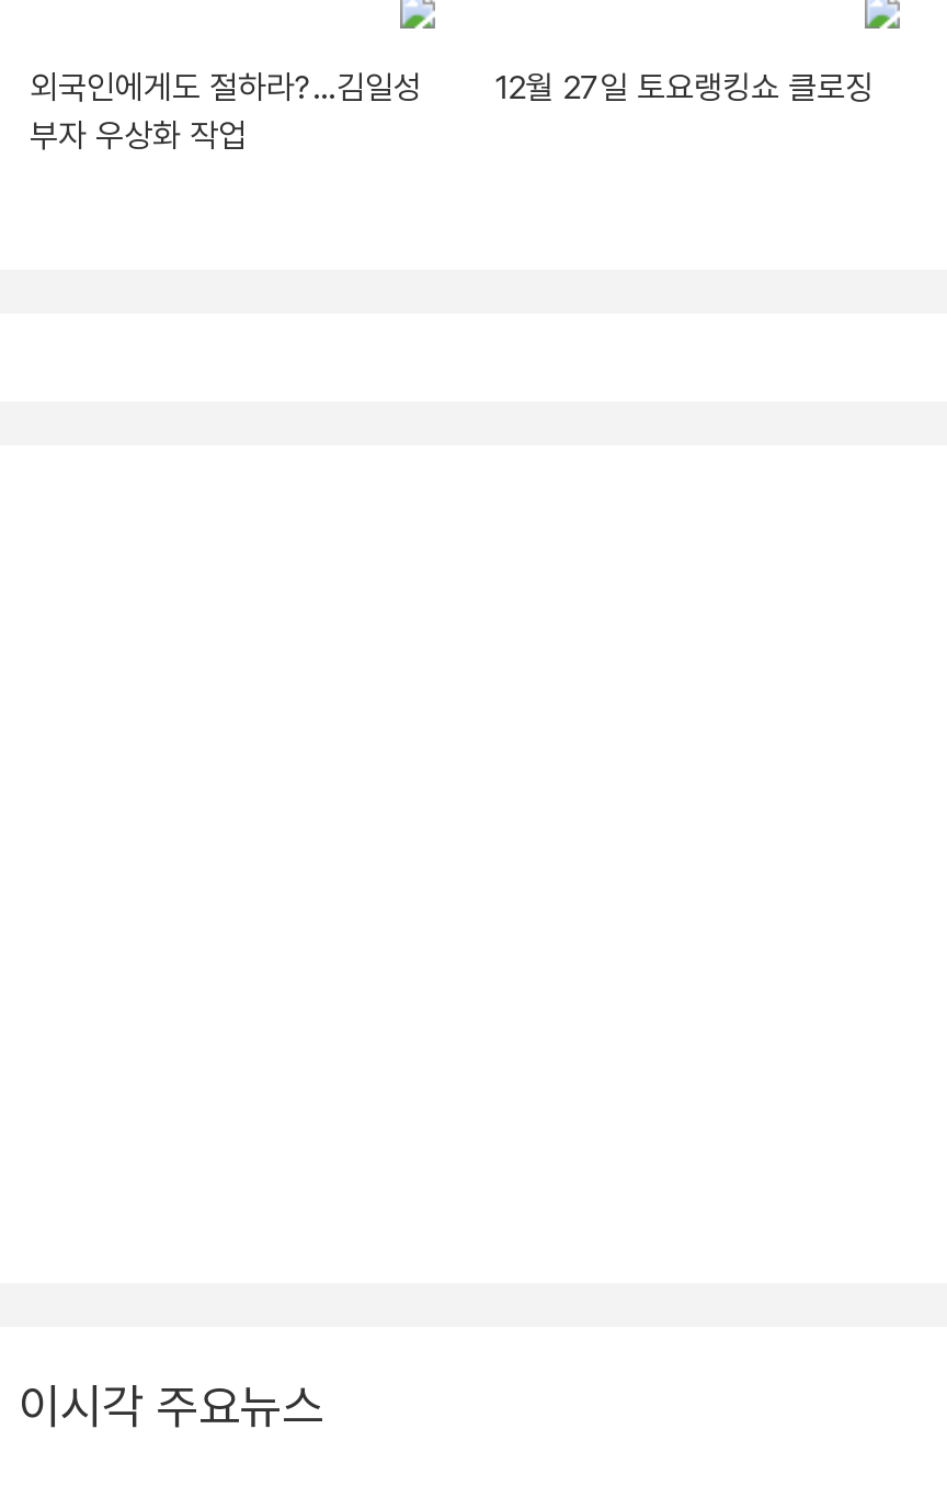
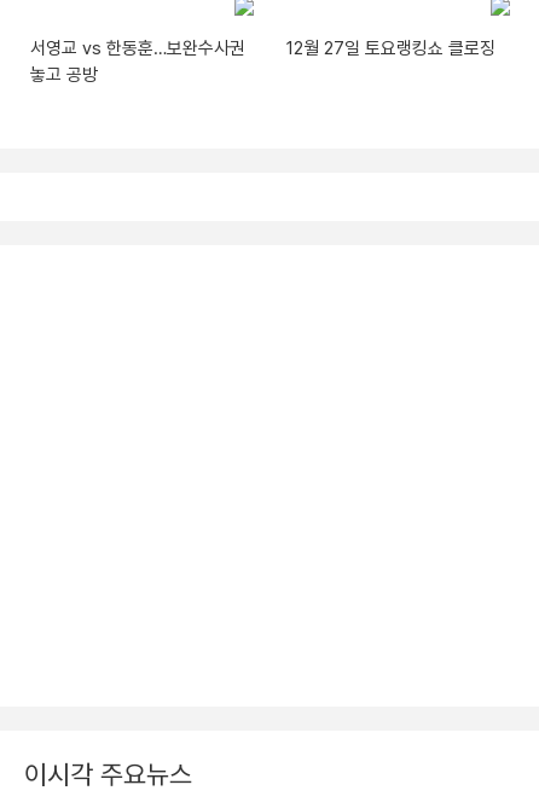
- 외국인에게도 절하라?…김일성
- 부자 우상화 작업
+ 서영교 vs 한동훈…보완수사권
+ 놓고 공방
